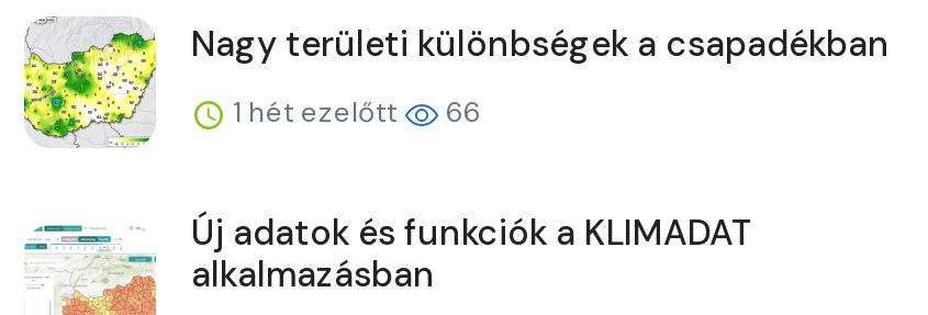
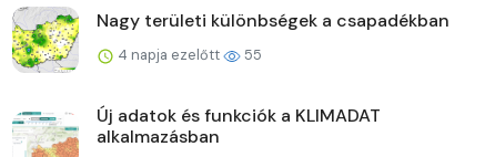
- 1 hét ezelőtt
+ 4 napja ezelőtt

- 66
+ 55
